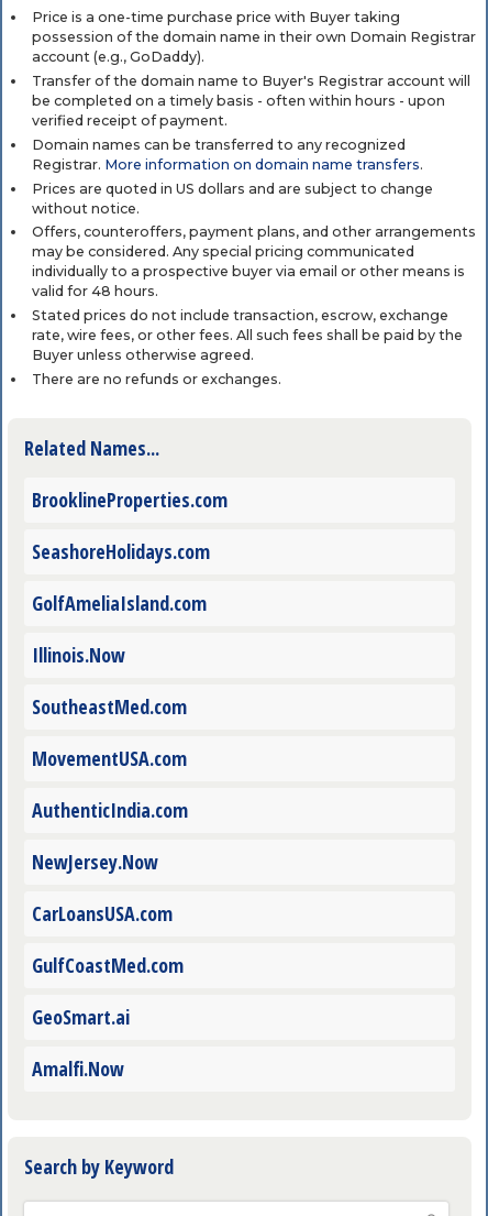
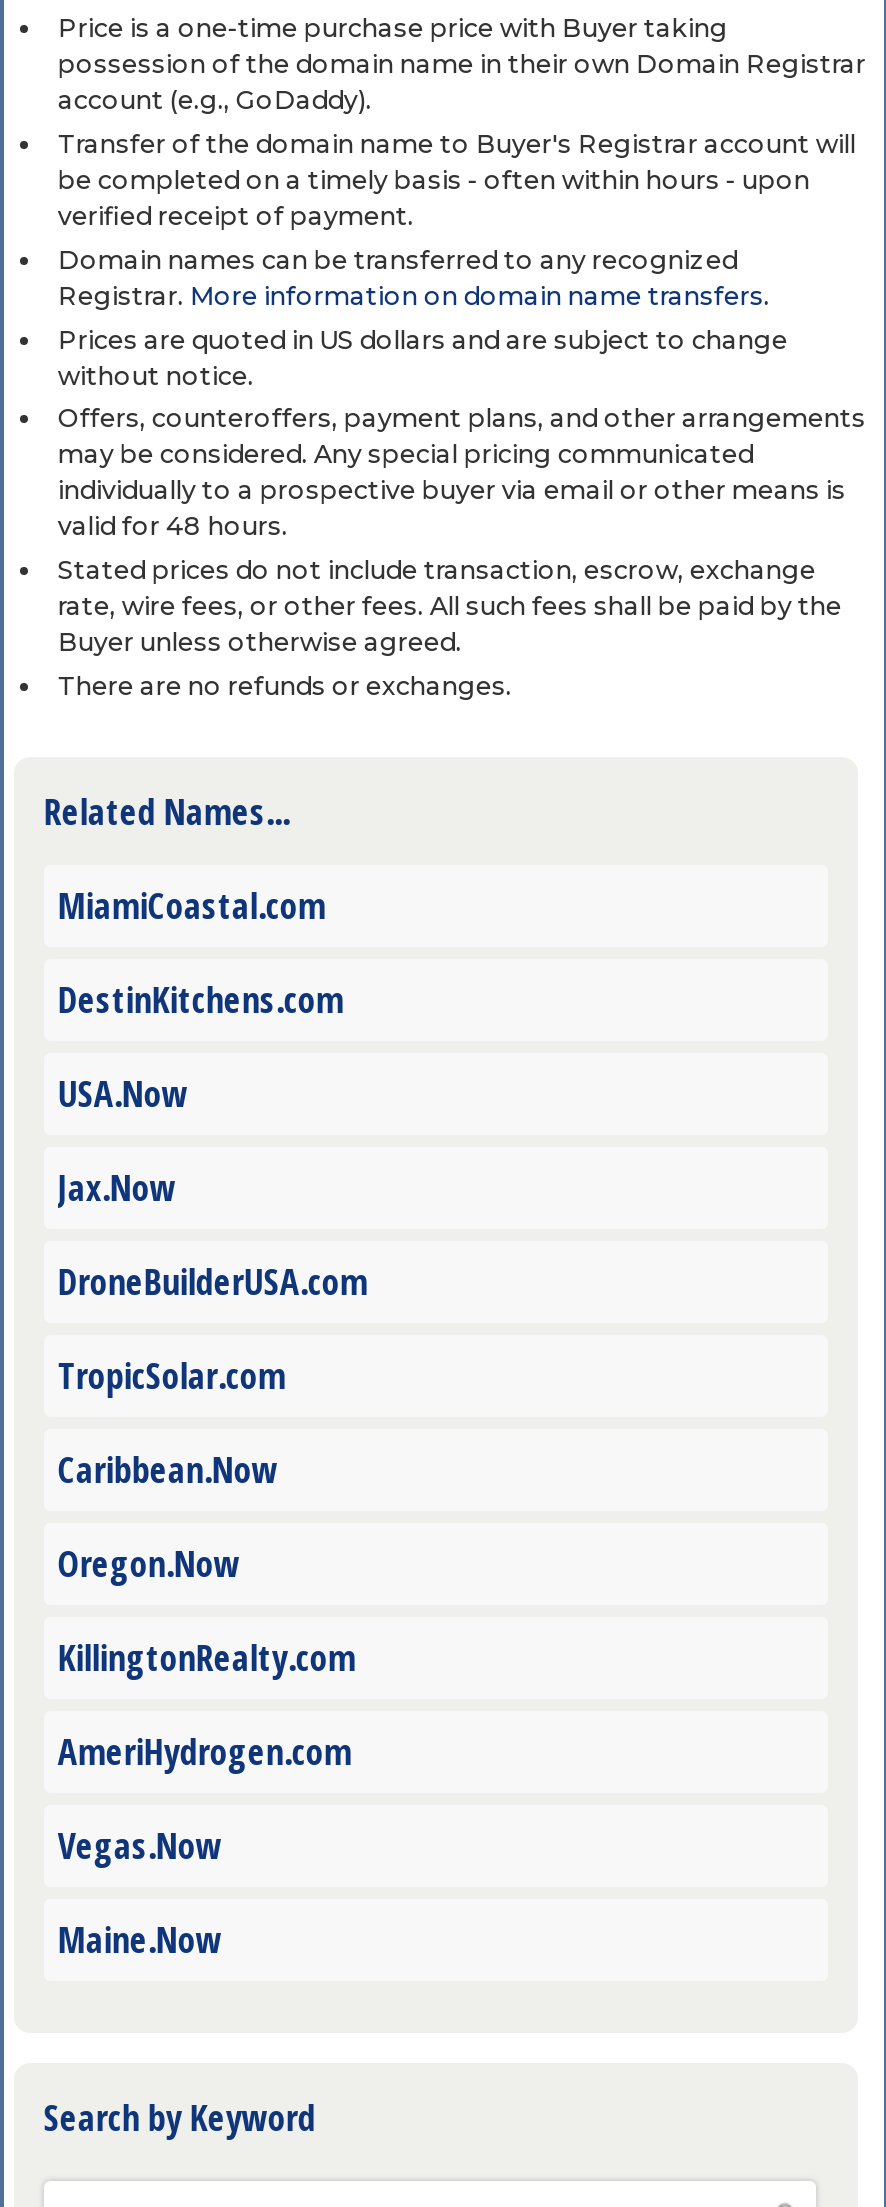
- BrooklineProperties.com
+ MiamiCoastal.com

- SeashoreHolidays.com
+ DestinKitchens.com

- GolfAmeliaIsland.com
+ USA.Now

- Illinois.Now
+ Jax.Now

- SoutheastMed.com
+ DroneBuilderUSA.com

- MovementUSA.com
+ TropicSolar.com

- AuthenticIndia.com
+ Caribbean.Now

- NewJersey.Now
+ Oregon.Now

- CarLoansUSA.com
+ KillingtonRealty.com

- GulfCoastMed.com
+ AmeriHydrogen.com

- GeoSmart.ai
+ Vegas.Now

- Amalfi.Now
+ Maine.Now
